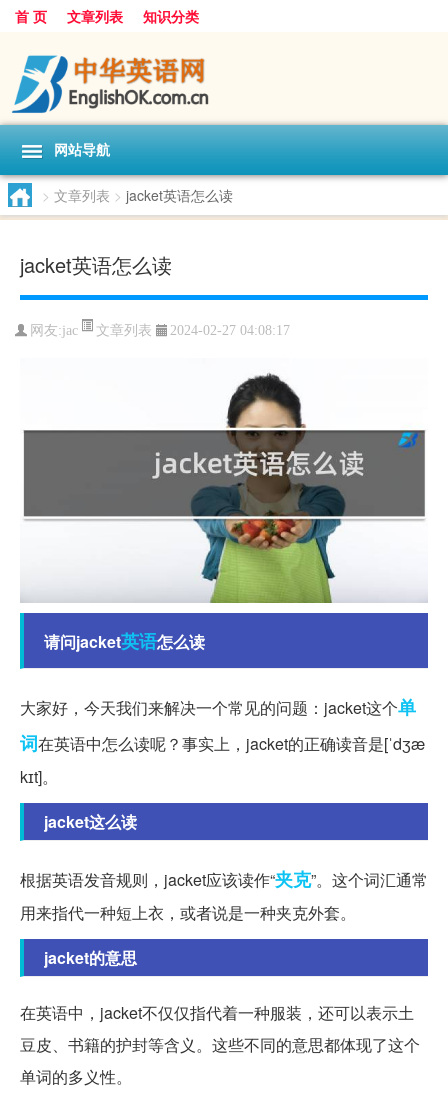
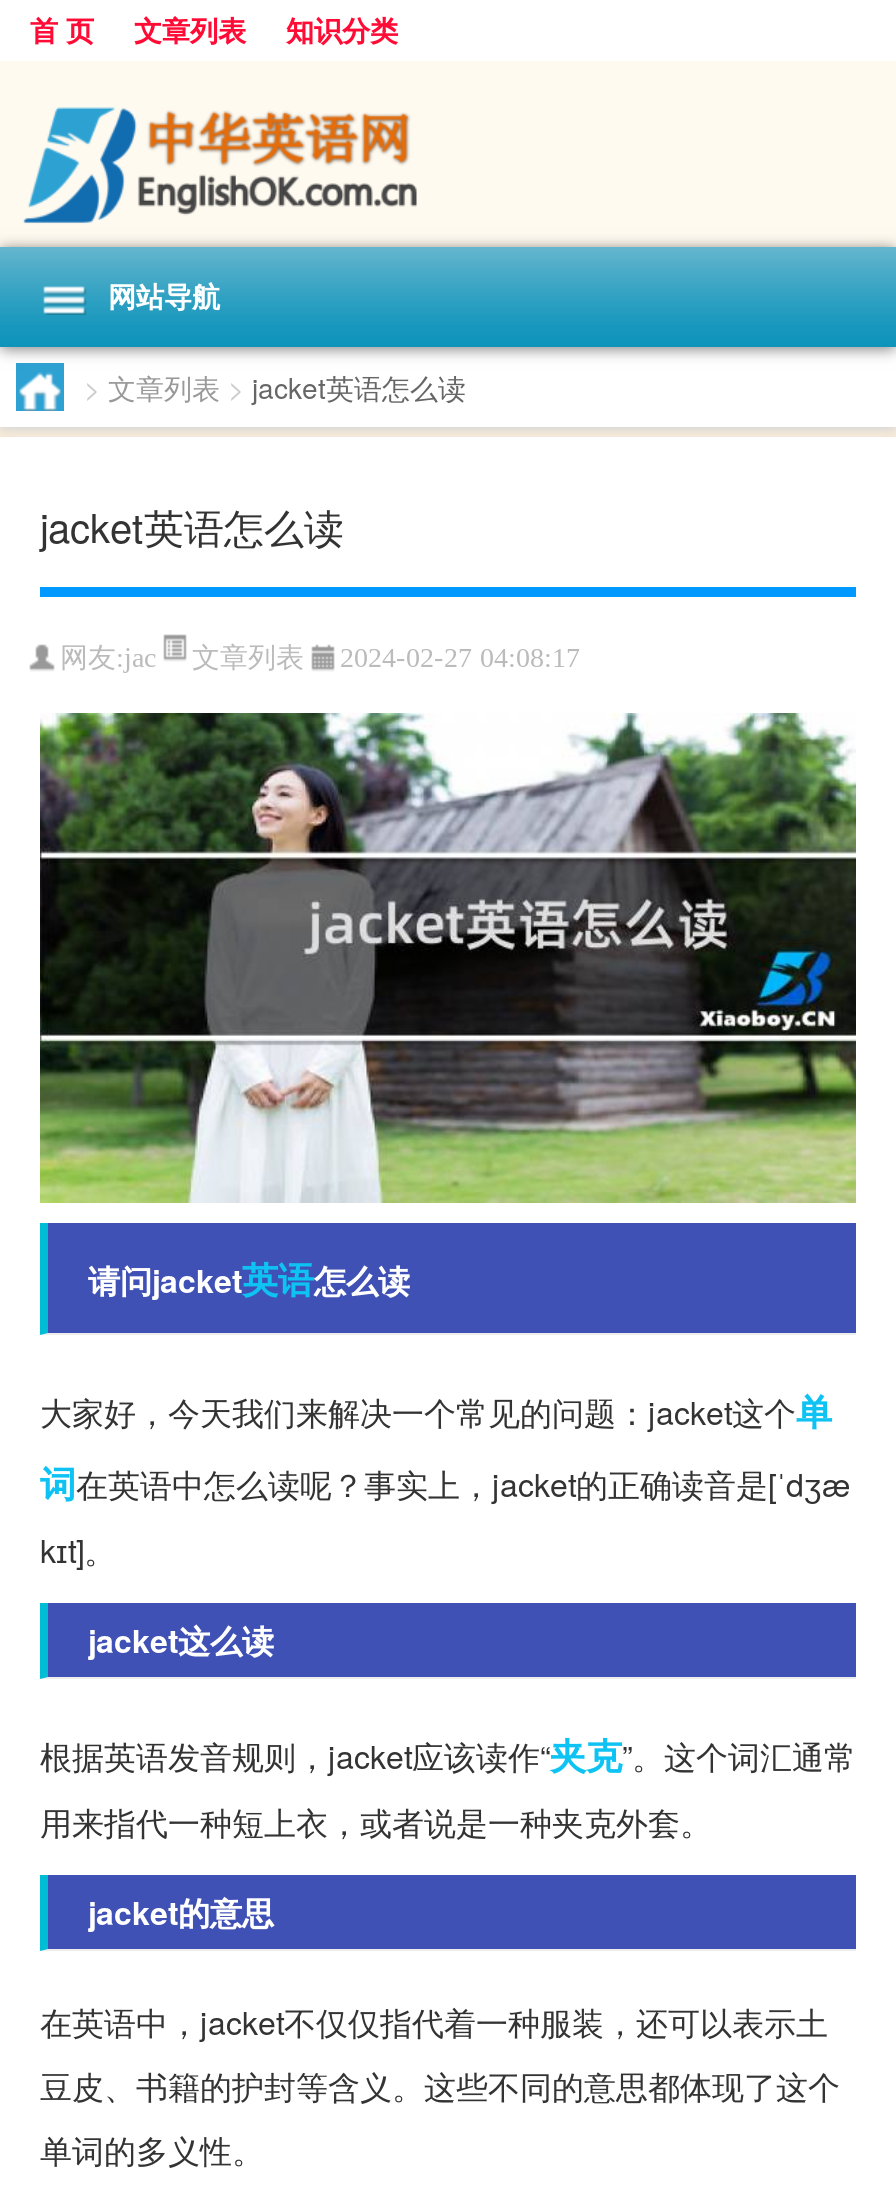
- [image]
+ [image]
